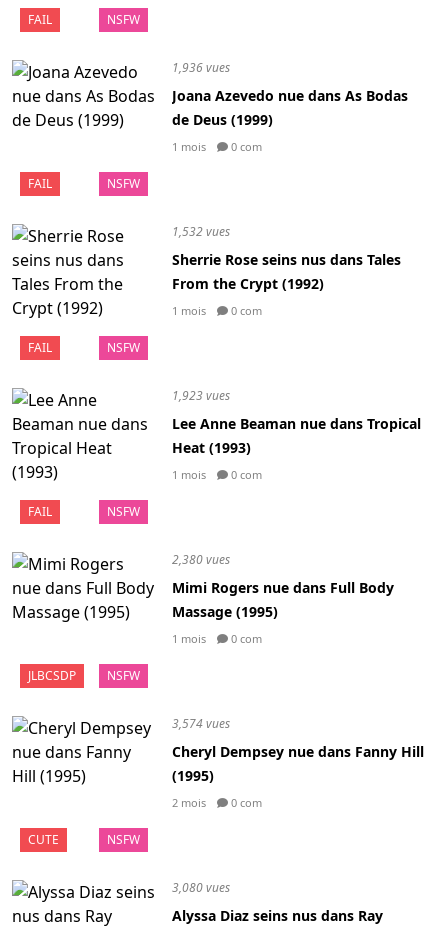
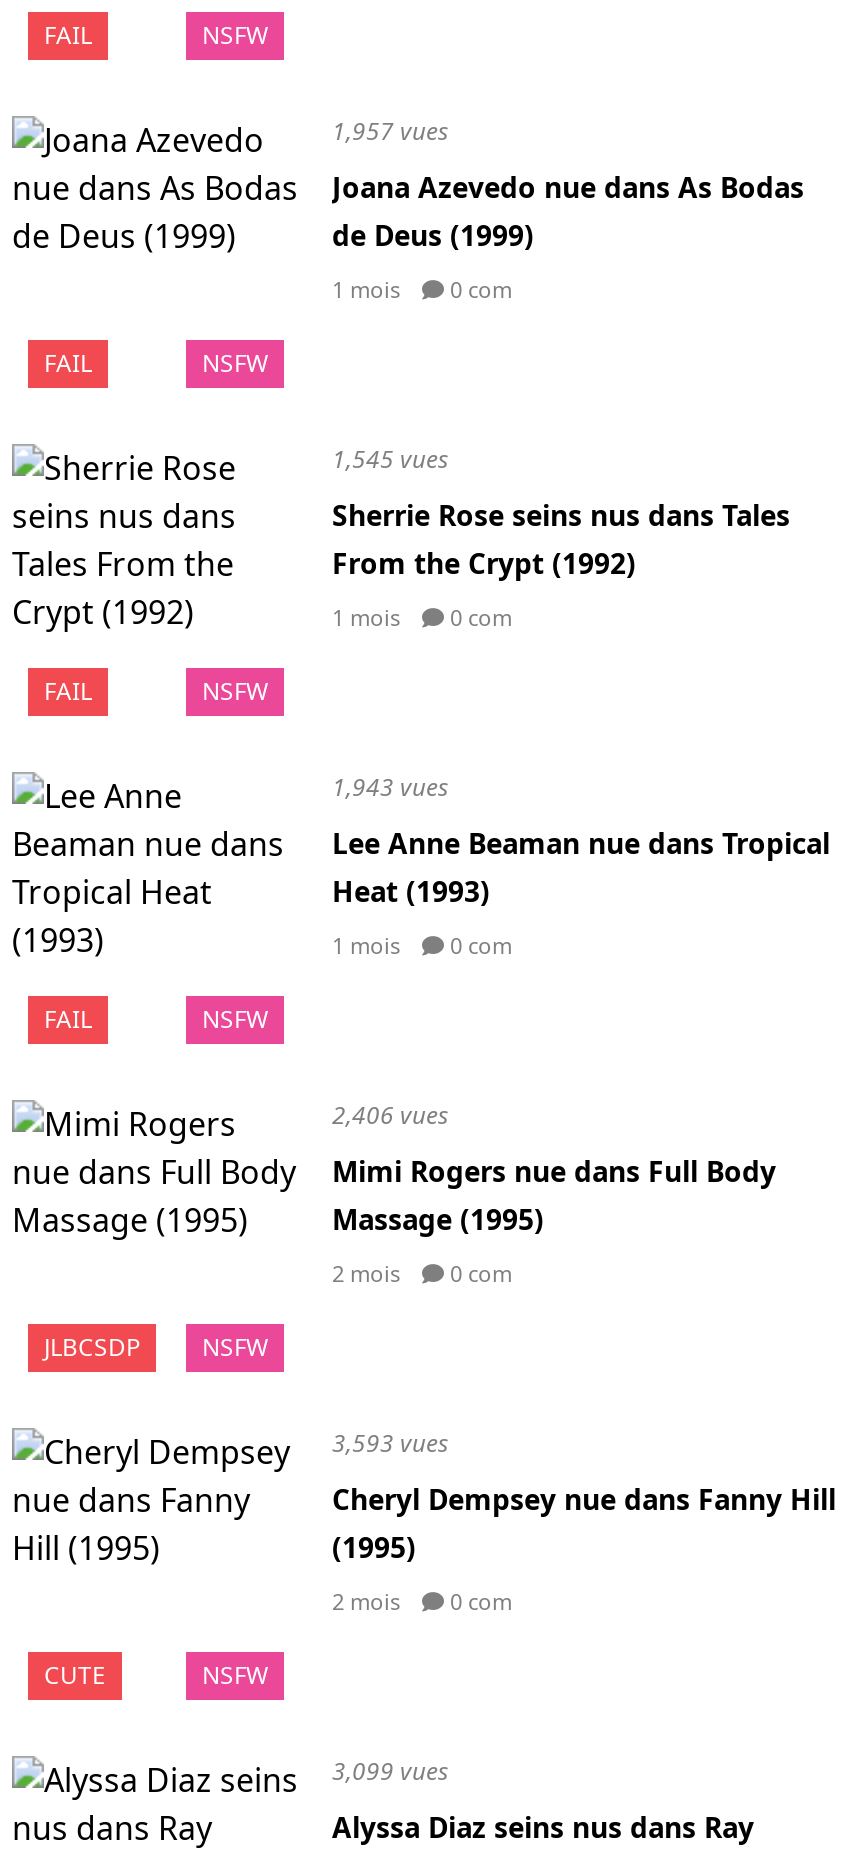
- 1,936 vues
+ 1,957 vues

- 1,532 vues
+ 1,545 vues

- 1,923 vues
+ 1,943 vues

- 2,380 vues
+ 2,406 vues

- 1 mois 0 com
+ 2 mois 0 com

- 3,574 vues
+ 3,593 vues

- 3,080 vues
+ 3,099 vues
